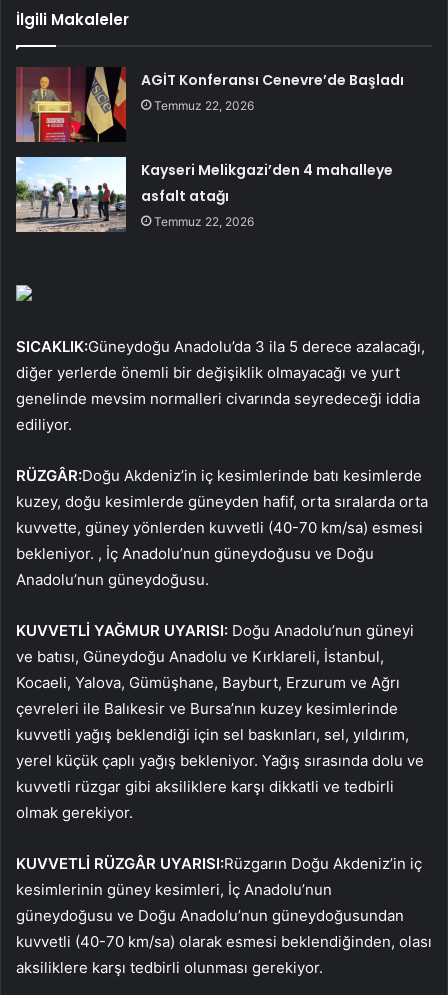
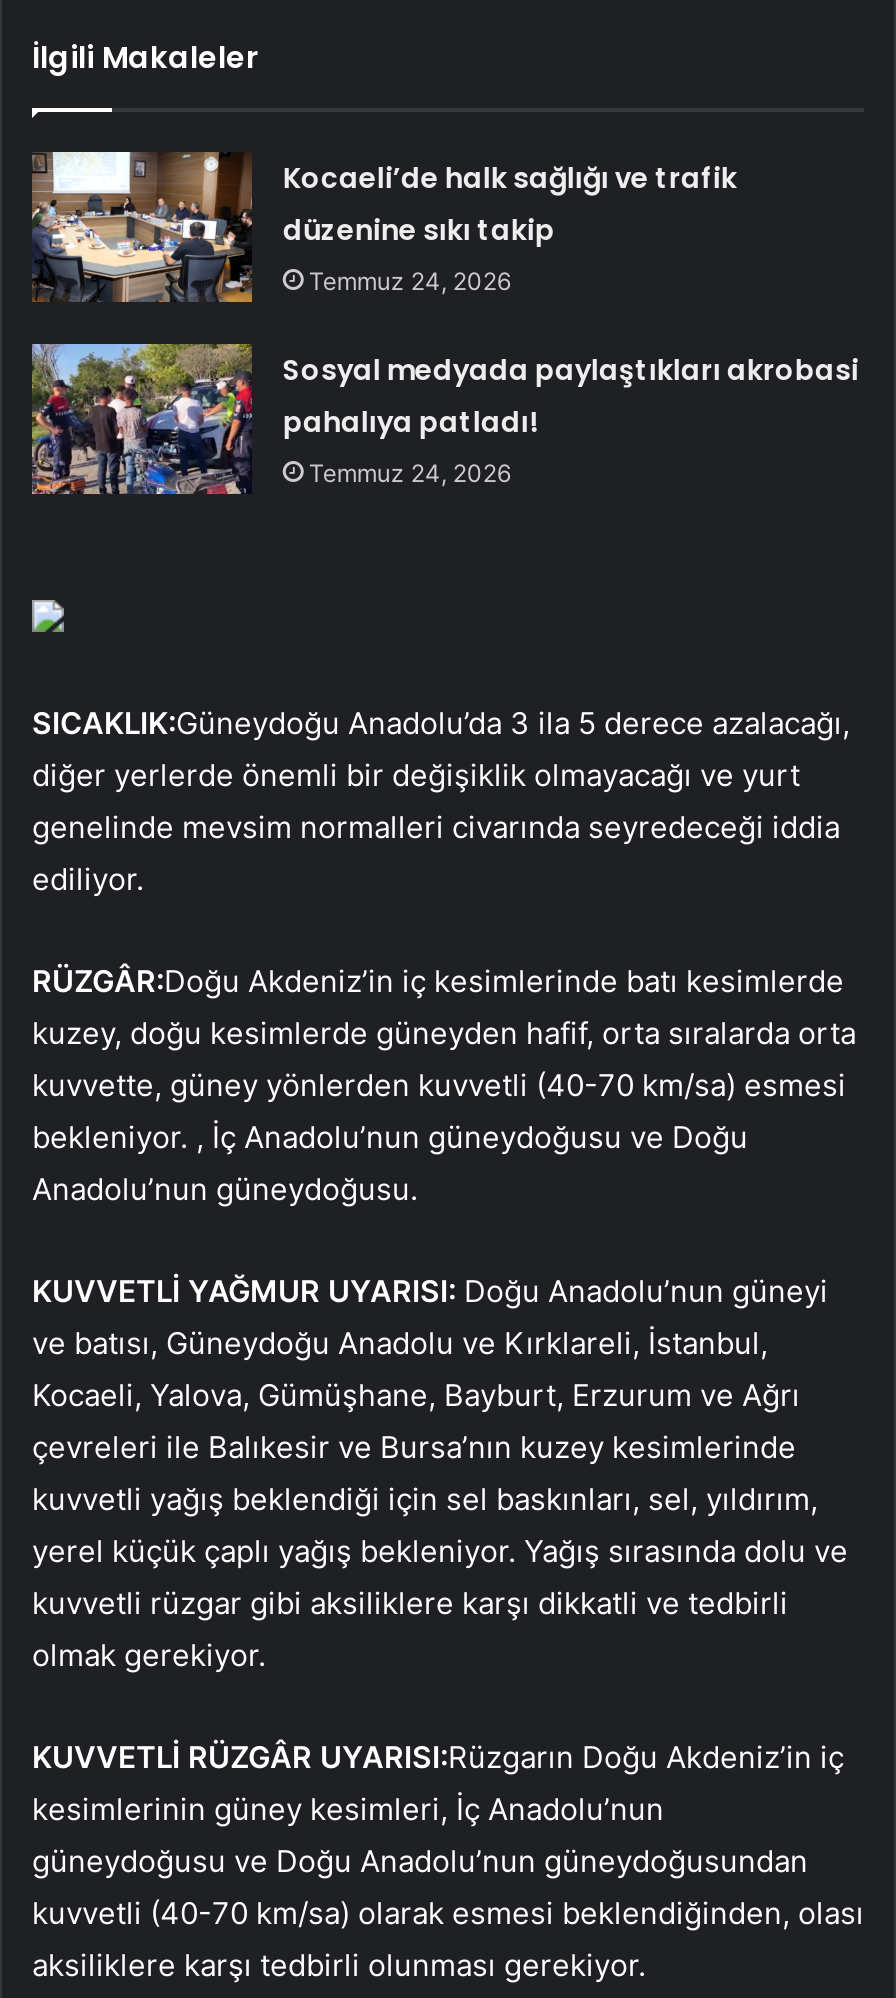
- [image]
- AGİT Konferansı Cenevre’de Başladı
- Temmuz 22, 2026
+ [image]
+ Kocaeli’de halk sağlığı ve trafik
+ düzenine sıkı takip
+ Temmuz 24, 2026

- [image]
- Kayseri Melikgazi’den 4 mahalleye
- asfalt atağı
- Temmuz 22, 2026
+ [image]
+ Sosyal medyada paylaştıkları akrobasi
+ pahalıya patladı!
+ Temmuz 24, 2026
